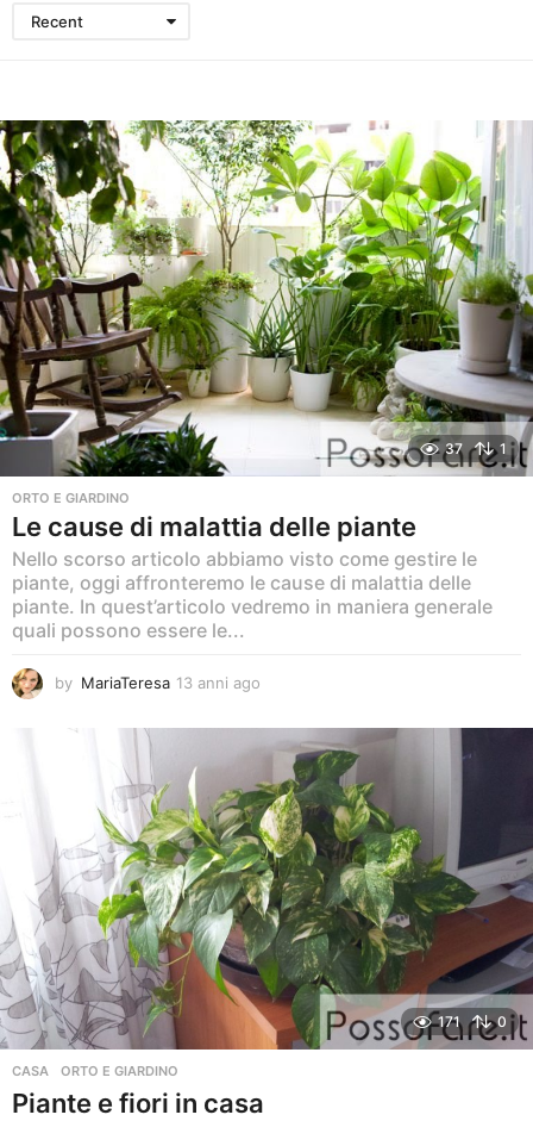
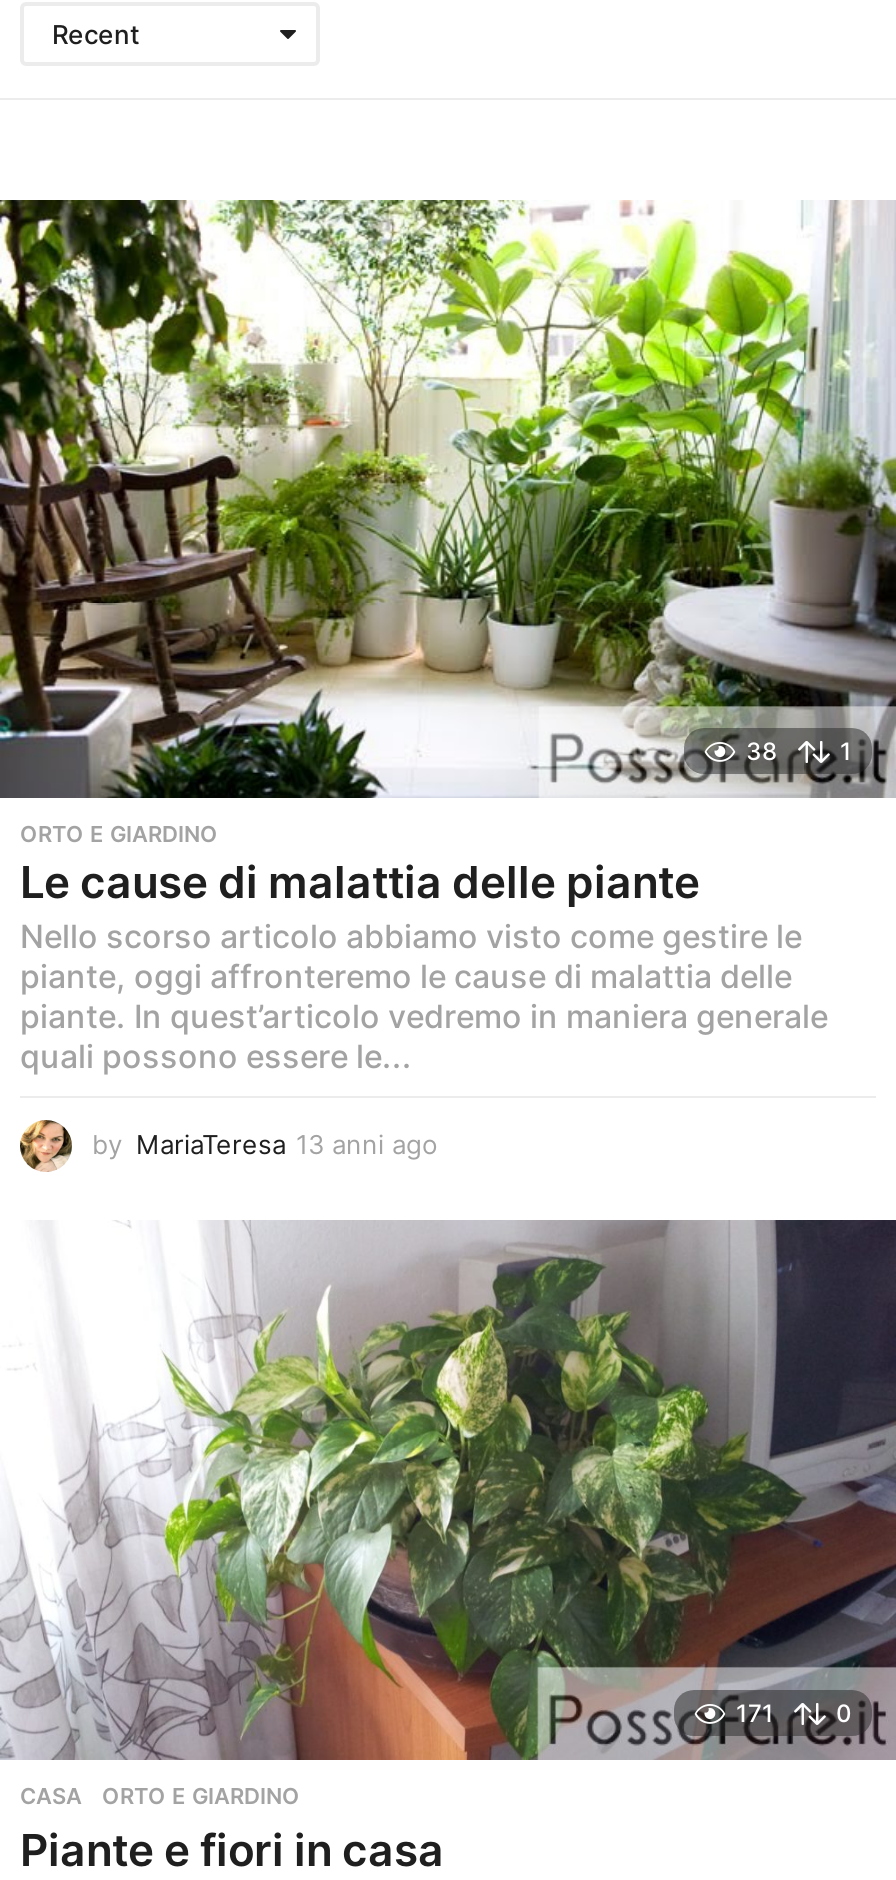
- 37
+ 38
